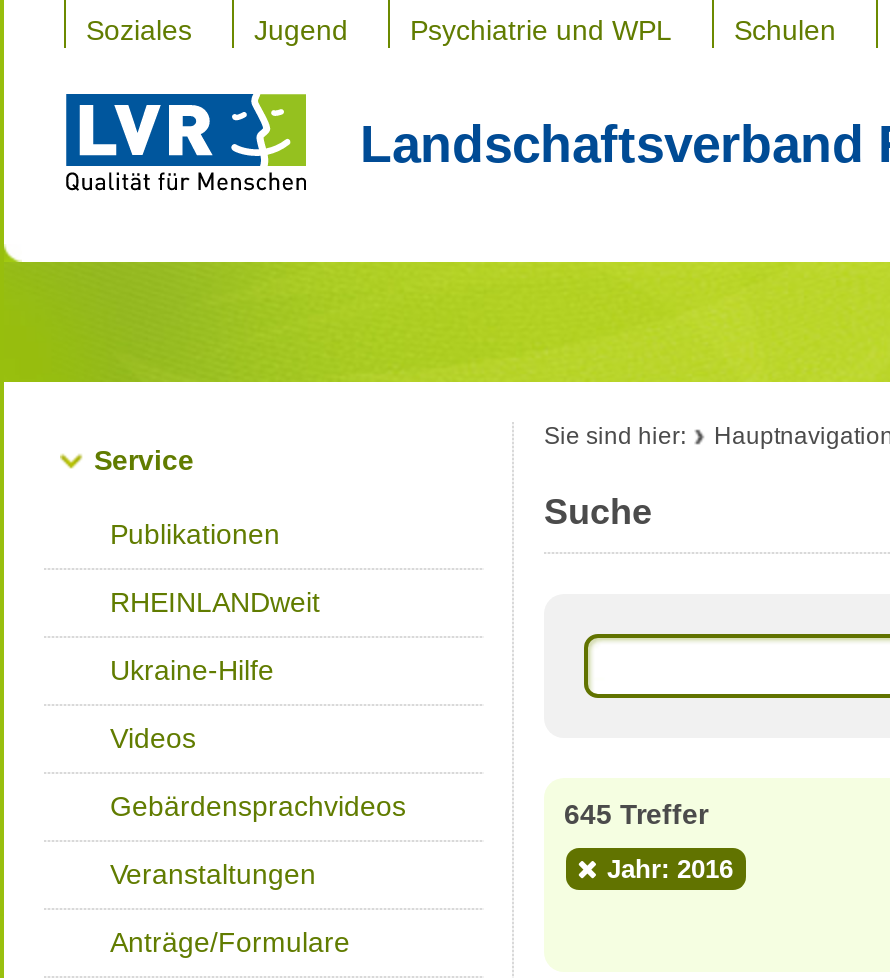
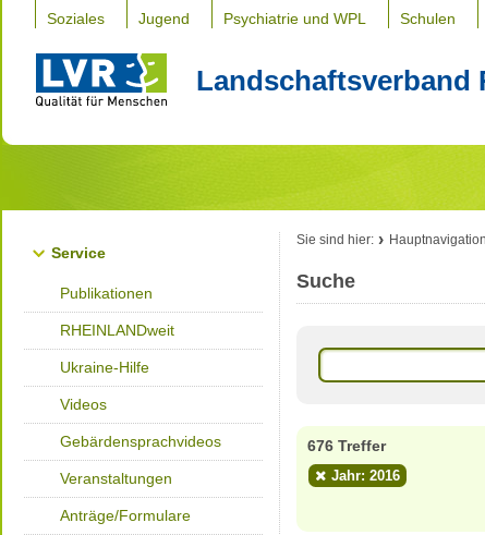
- 645 Treffer
+ 676 Treffer
